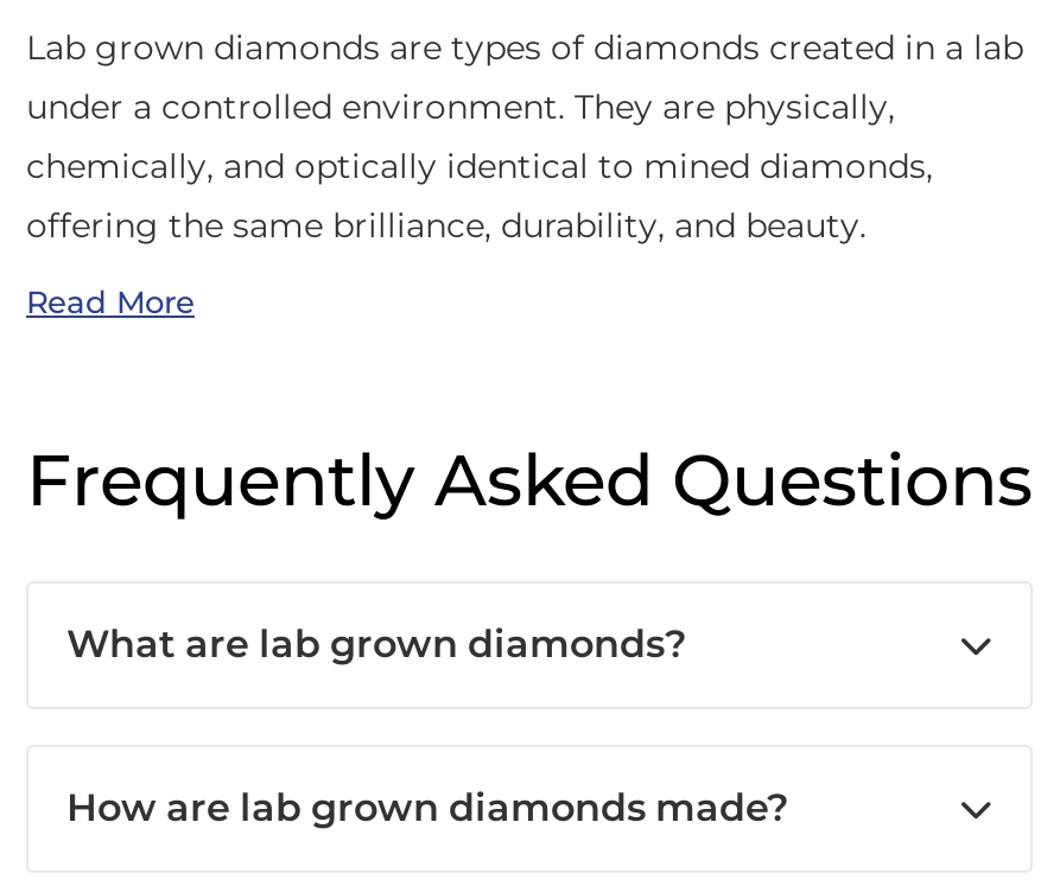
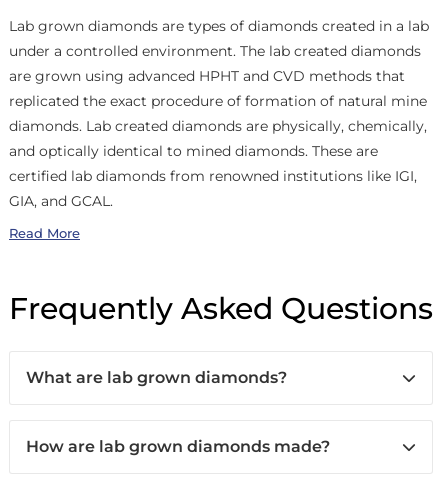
- under a controlled environment. They are physically,
- chemically, and optically identical to mined diamonds,
- offering the same brilliance, durability, and beauty.
+ under a controlled environment. The lab created diamonds
+ are grown using advanced HPHT and CVD methods that
+ replicated the exact procedure of formation of natural mine
+ diamonds. Lab created diamonds are physically, chemically,
+ and optically identical to mined diamonds. These are
+ certified lab diamonds from renowned institutions like IGI,
+ GIA, and GCAL.
